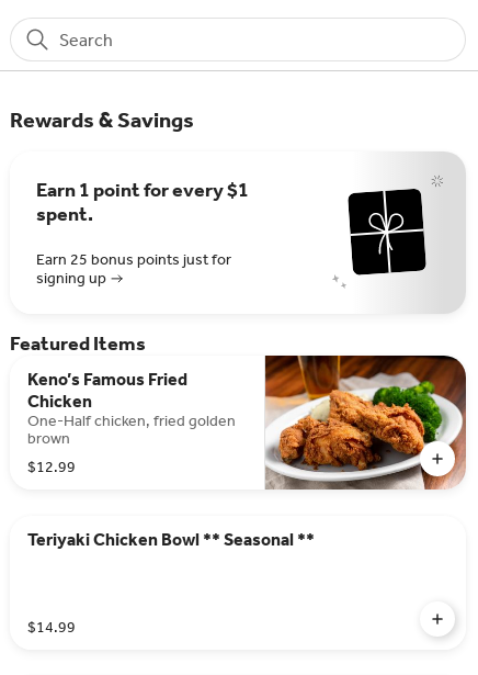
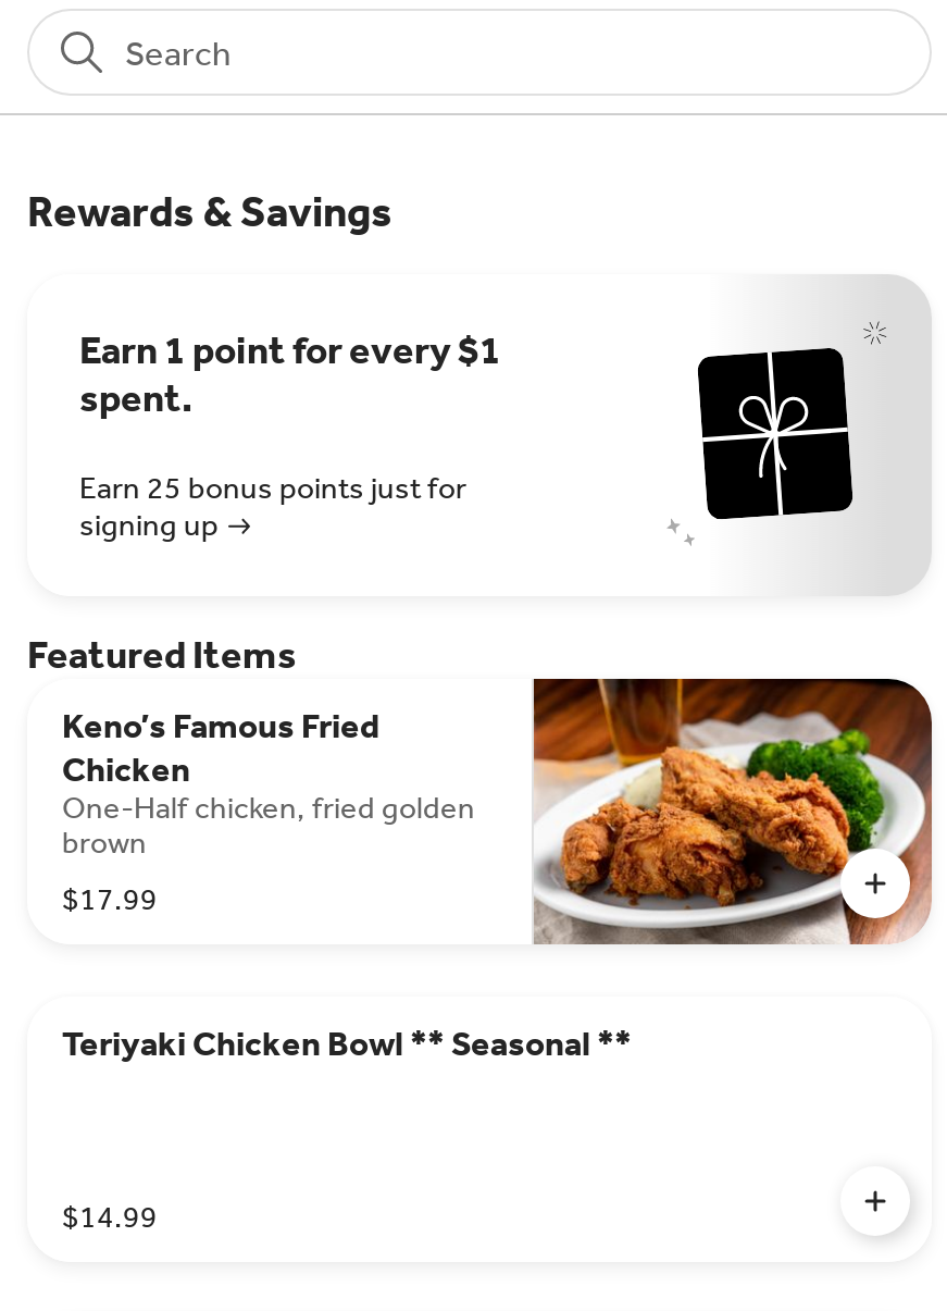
- $12.99
+ $17.99
